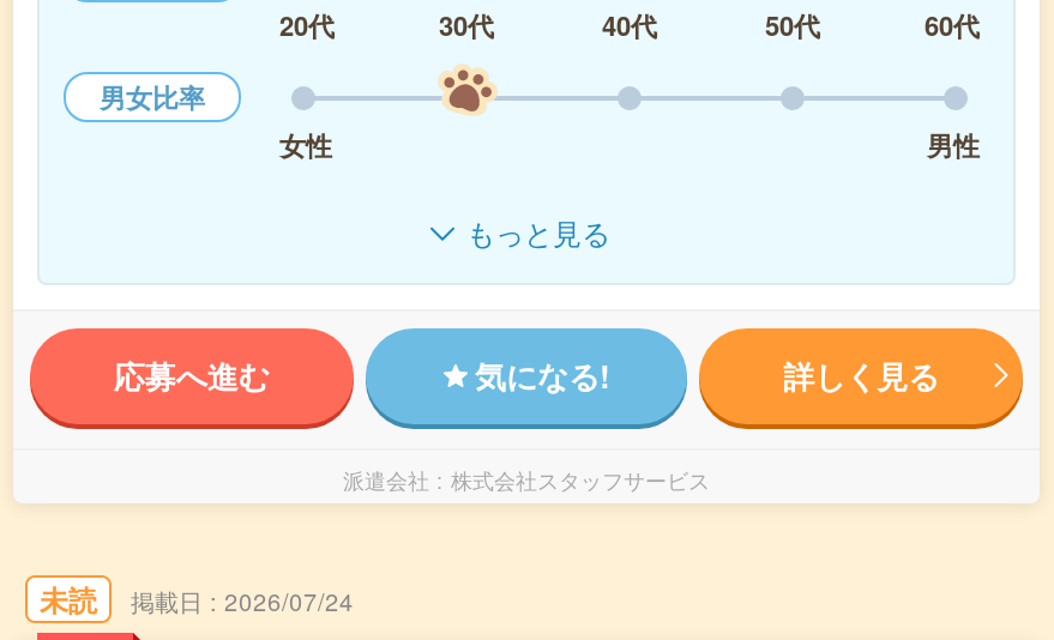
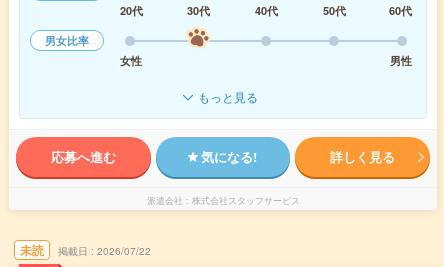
- 2026/07/24
+ 2026/07/22
